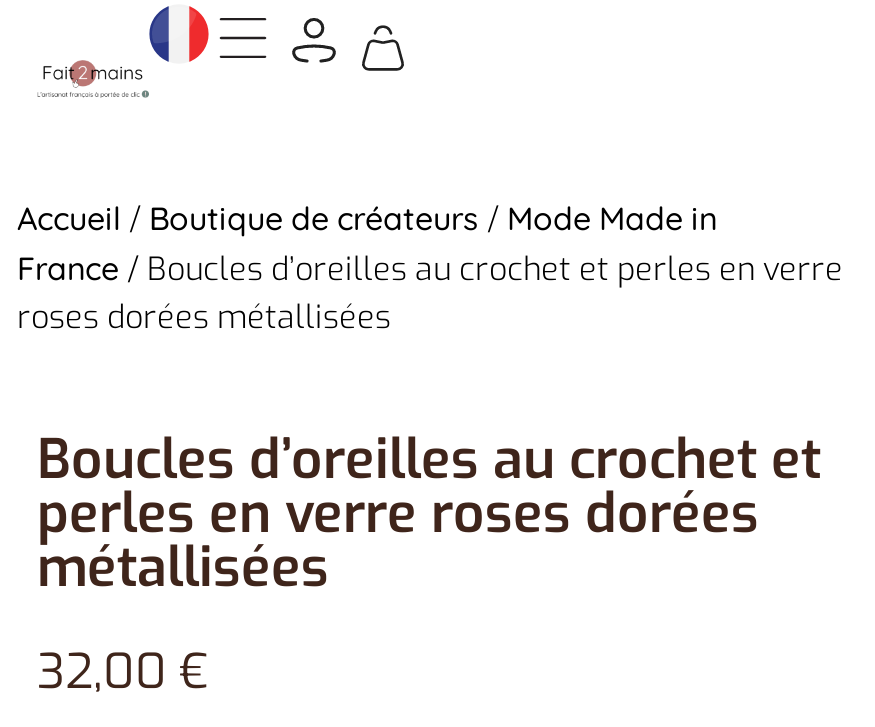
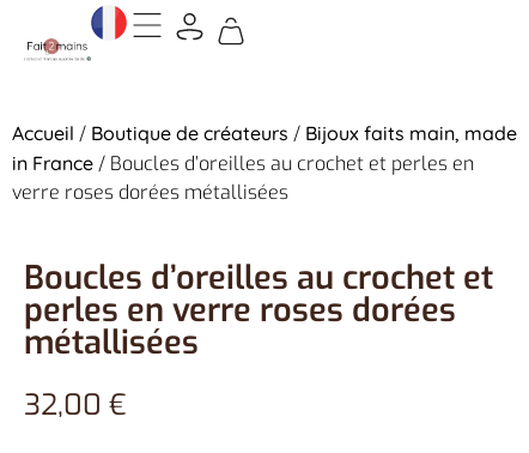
- Accueil / Boutique de créateurs / Mode Made in
- France / Boucles d’oreilles au crochet et perles en verre
- roses dorées métallisées
+ Accueil / Boutique de créateurs / Bijoux faits main, made
+ in France / Boucles d’oreilles au crochet et perles en
+ verre roses dorées métallisées
